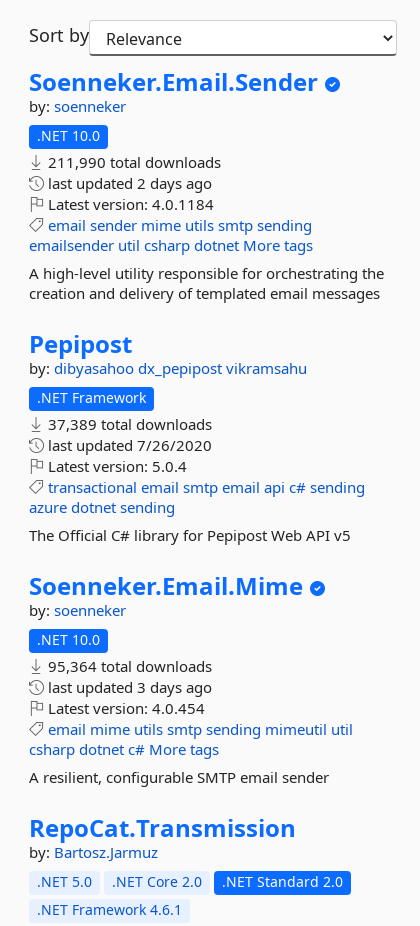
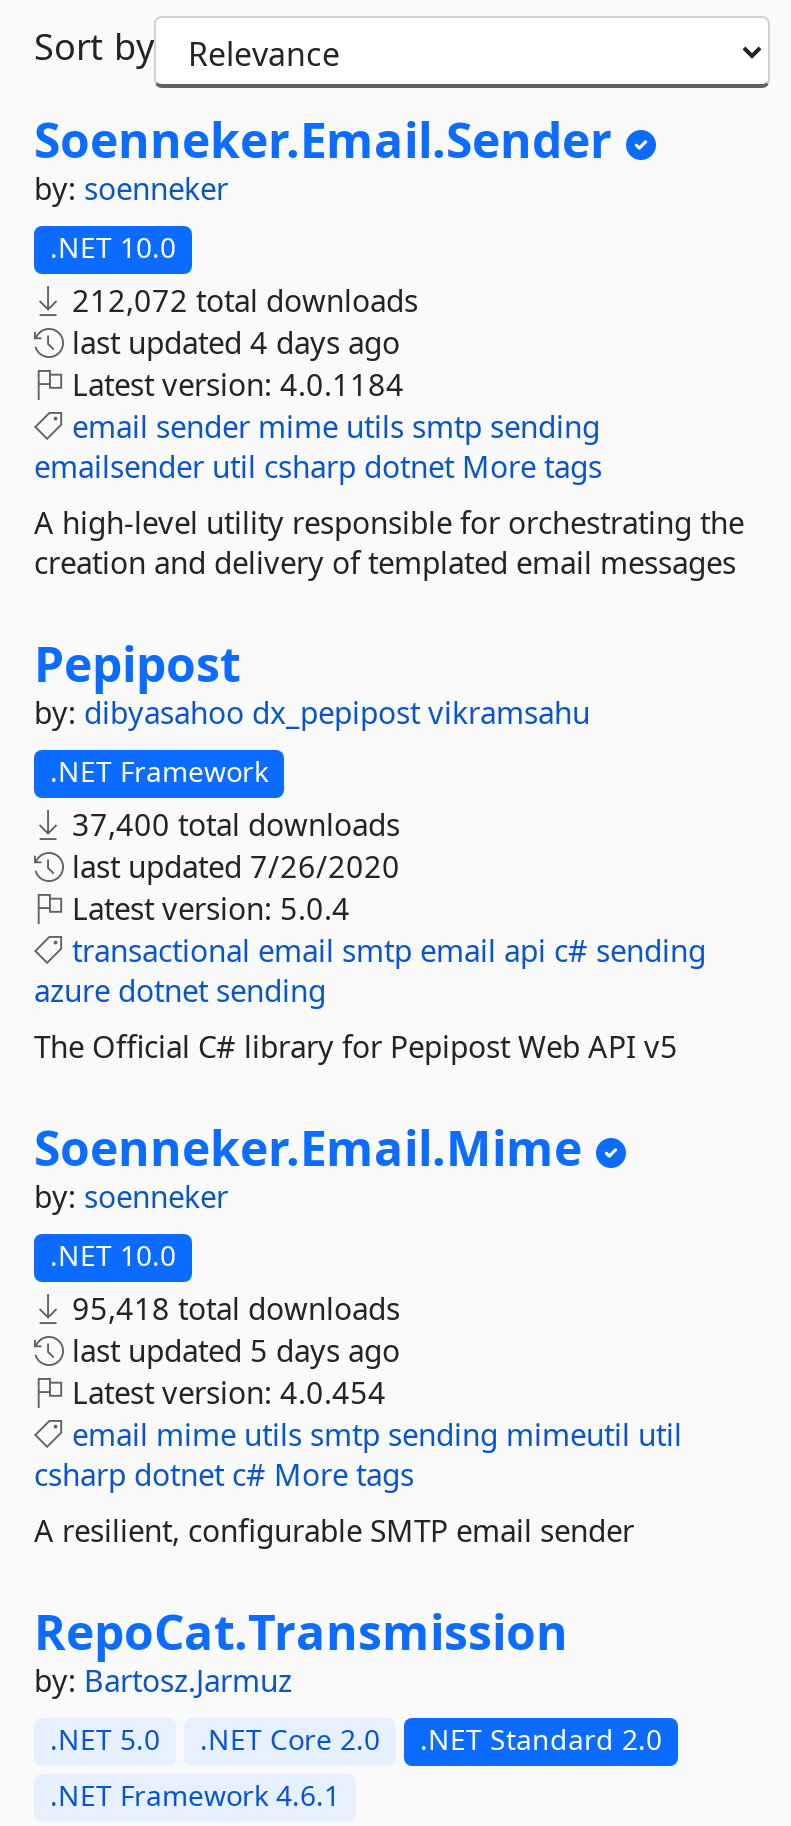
- 211,990 total downloads
+ 212,072 total downloads

- last updated 2 days ago
+ last updated 4 days ago

- 37,389 total downloads
+ 37,400 total downloads

- 95,364 total downloads
+ 95,418 total downloads

- last updated 3 days ago
+ last updated 5 days ago
